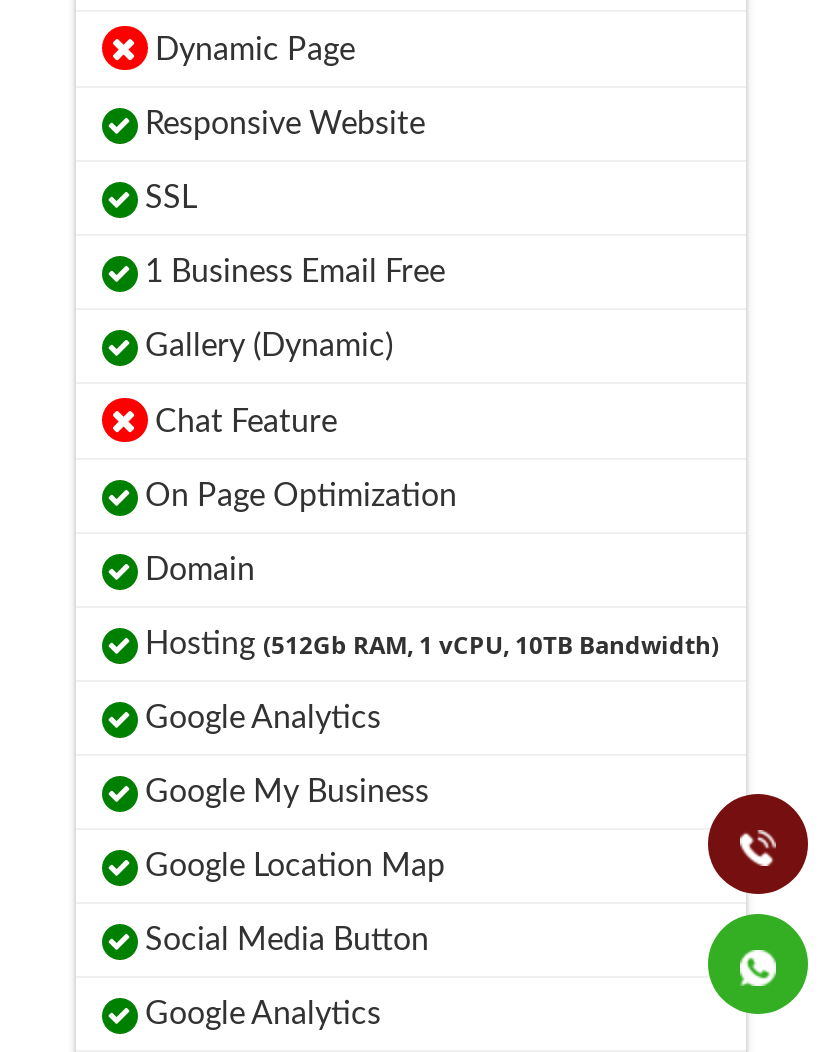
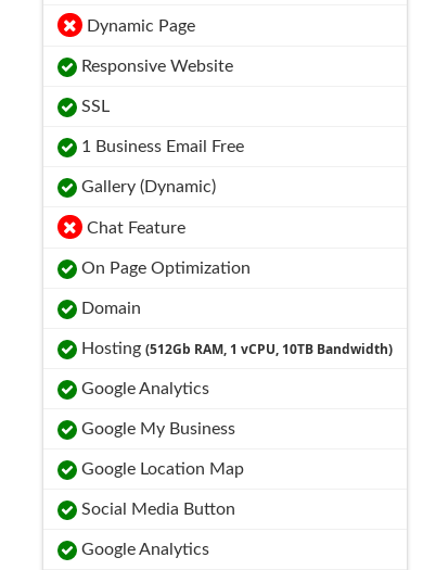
- [image]

- [image]
